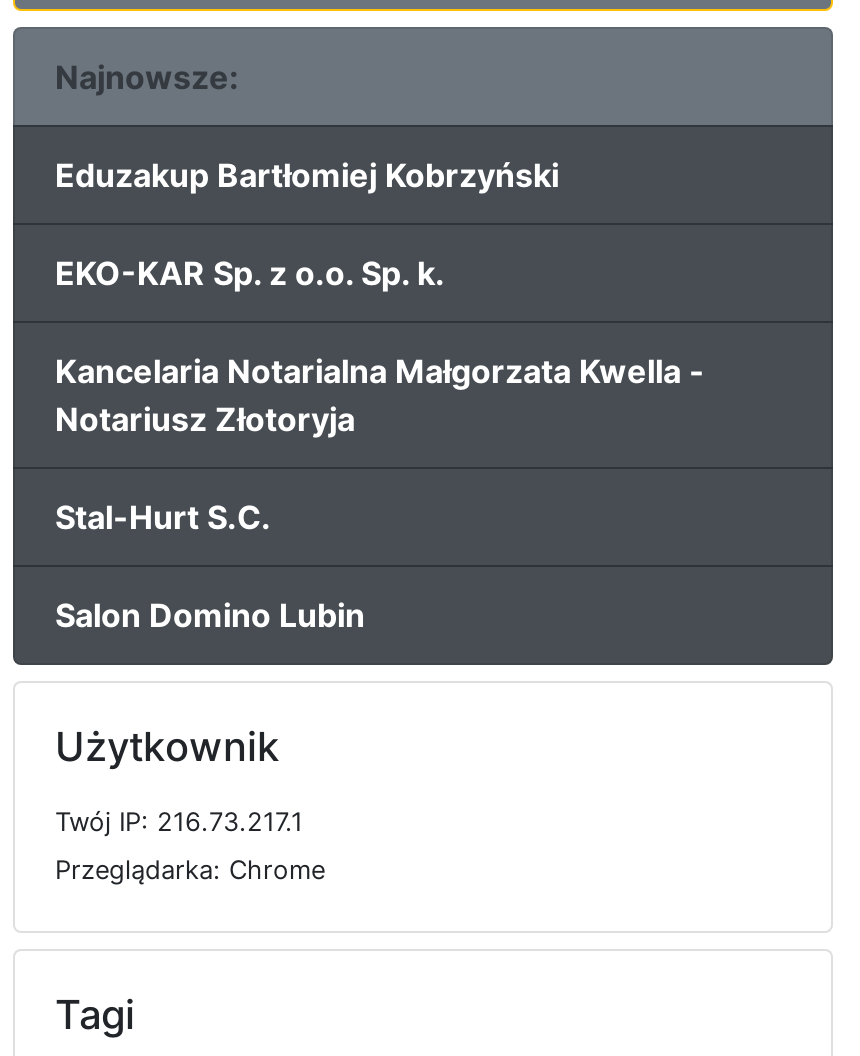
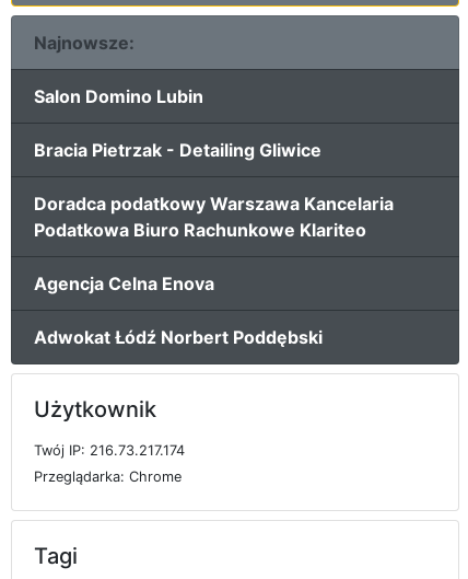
- Eduzakup Bartłomiej Kobrzyński
- EKO-KAR Sp. z o.o. Sp. k.
- Kancelaria Notarialna Małgorzata Kwella -
- Notariusz Złotoryja
- Stal-Hurt S.C.

moved up: Salon Domino Lubin

+ Bracia Pietrzak - Detailing Gliwice
+ Doradca podatkowy Warszawa Kancelaria
+ Podatkowa Biuro Rachunkowe Klariteo
+ Agencja Celna Enova
+ Adwokat Łódź Norbert Poddębski

- Twó j I P: 216.73.217.1
+ Twó j I P: 216.73.217.174
